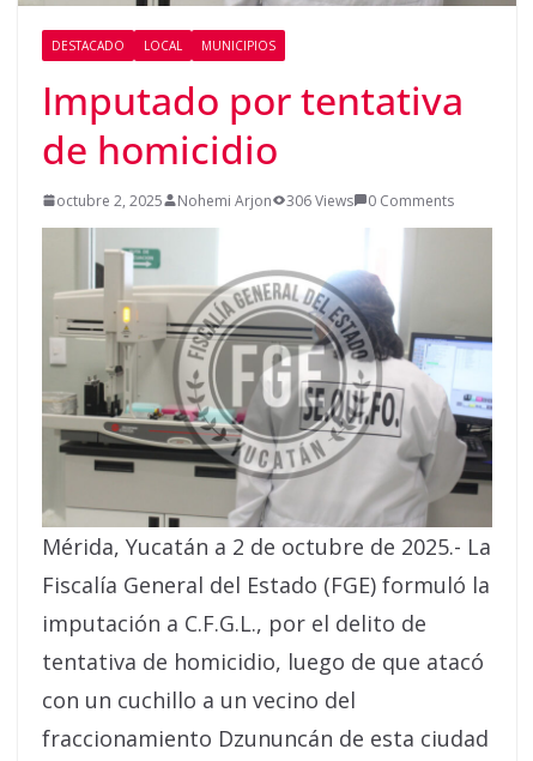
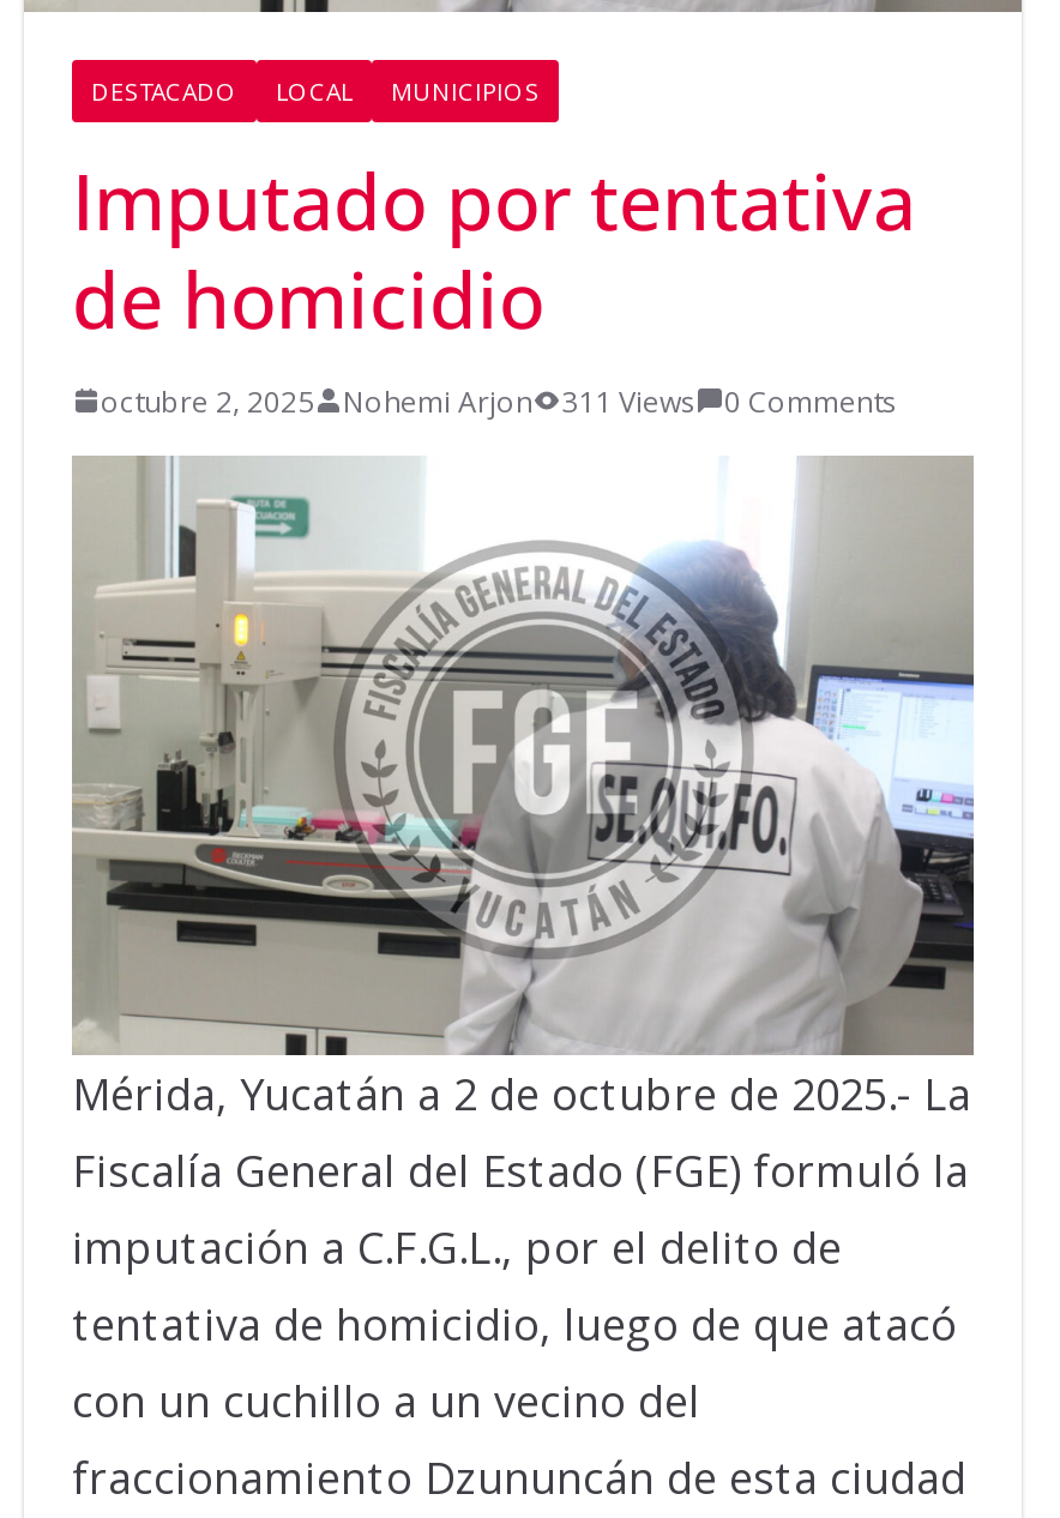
- octubre 2, 2025 Nohemi Arjon 306 Views 0 Comments
+ octubre 2, 2025 Nohemi Arjon 311 Views 0 Comments
